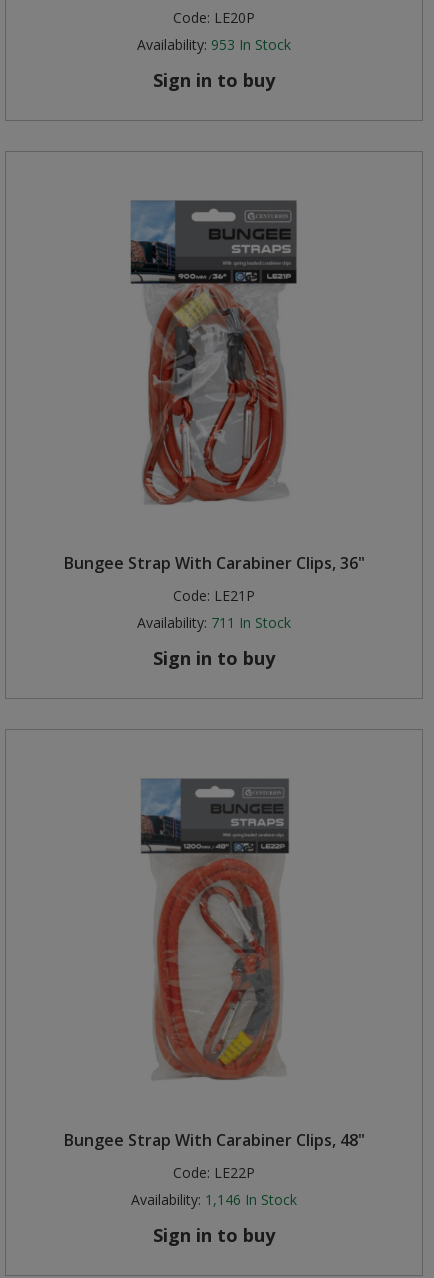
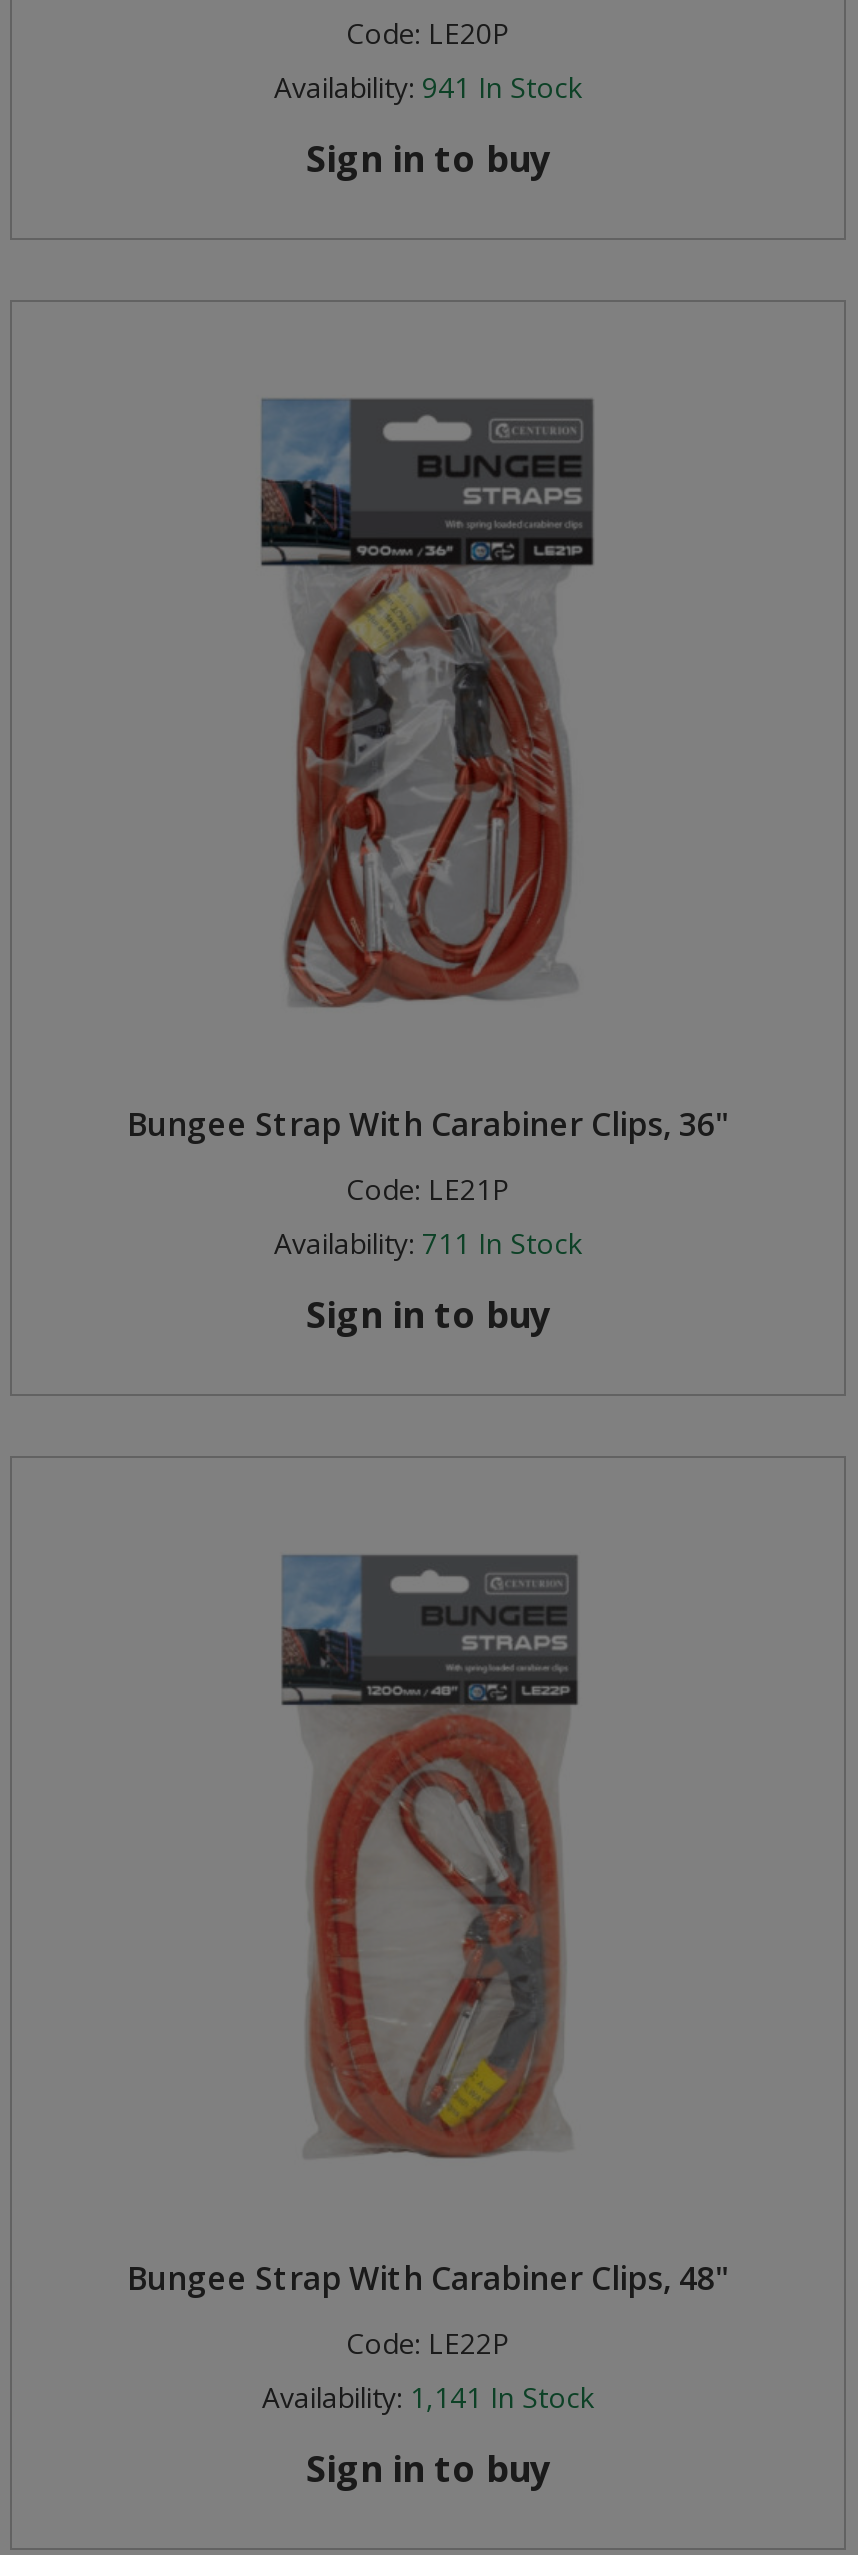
- Availability: 953 In Stock
+ Availability: 941 In Stock

- Availability: 1,146 In Stock
+ Availability: 1,141 In Stock
